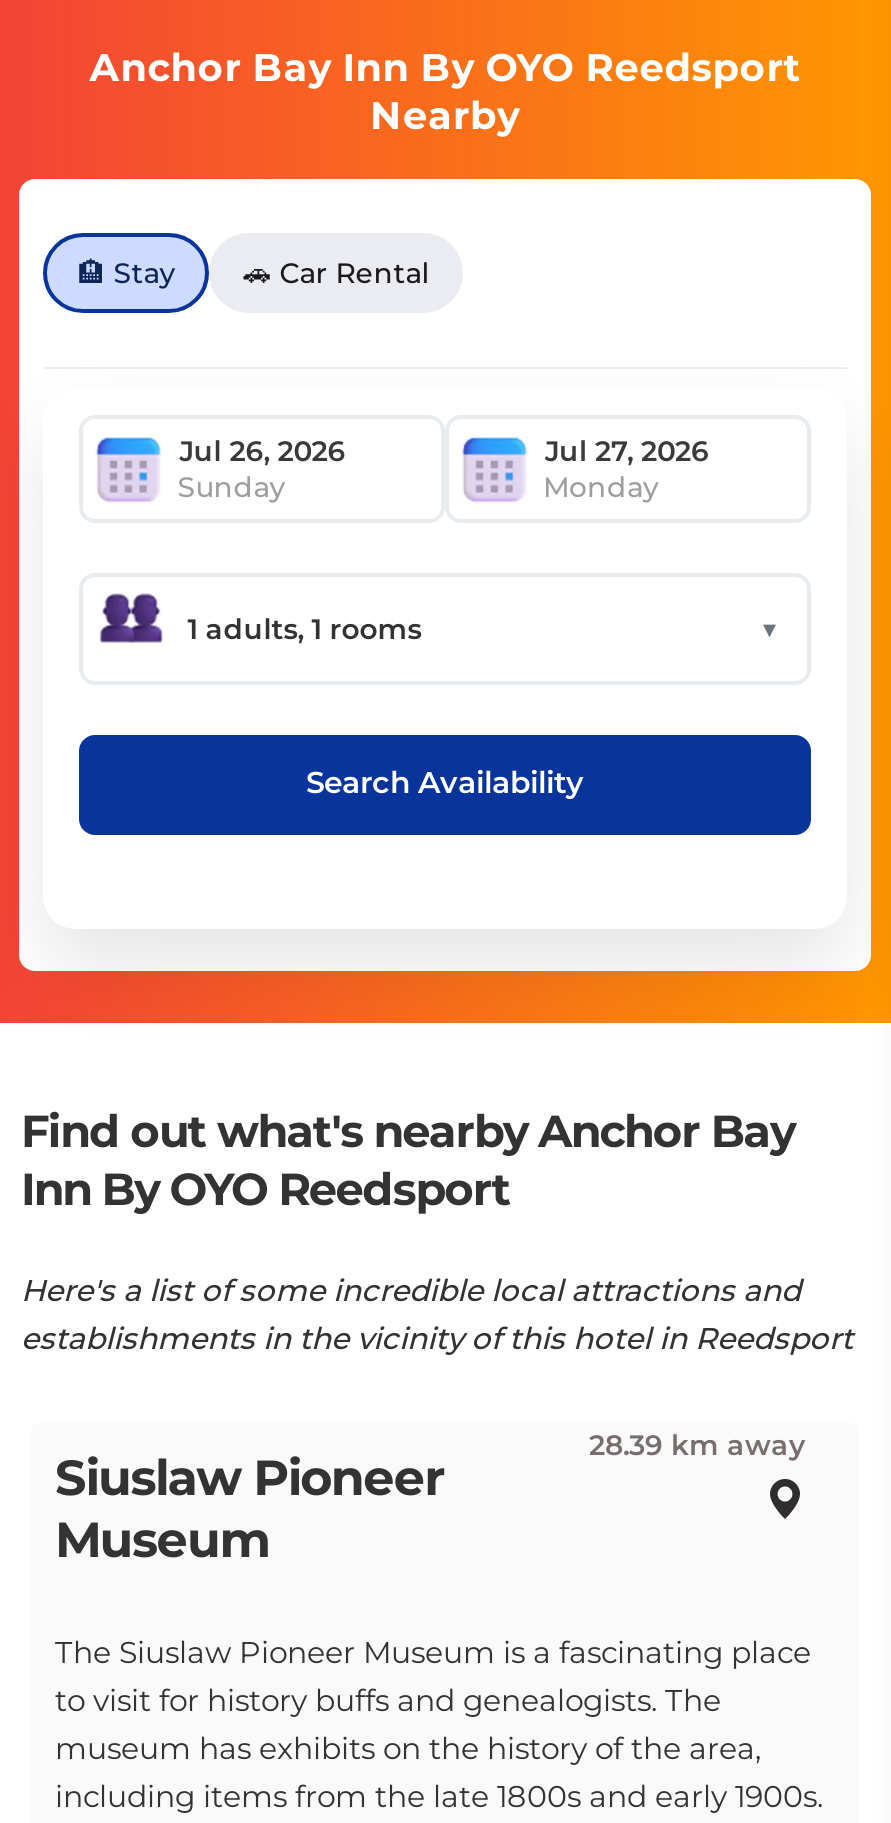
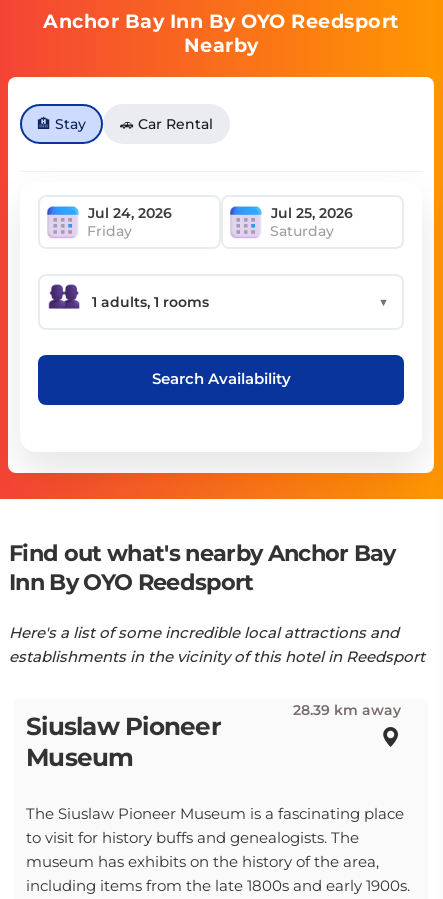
- Sunday
- Monday
+ Friday
+ Saturday
